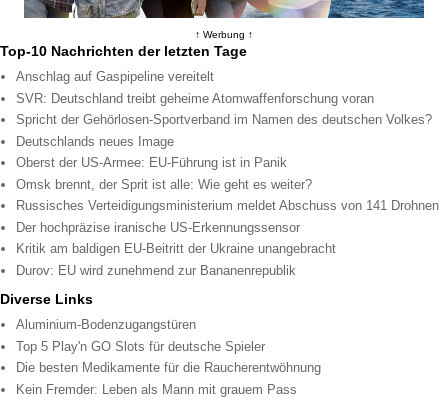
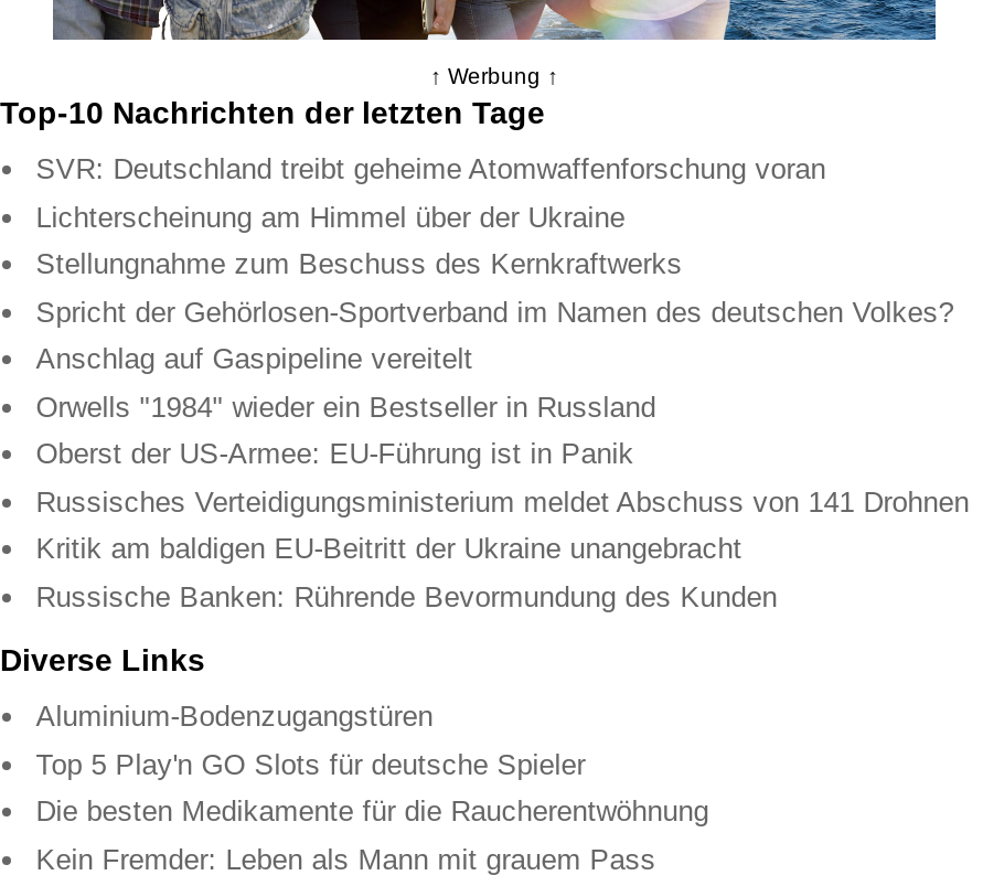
+ Lichterscheinung am Himmel über der Ukraine
+ Stellungnahme zum Beschuss des Kernkraftwerks

moved down: Anschlag auf Gaspipeline vereitelt

moved up: SVR: Deutschland treibt geheime Atomwaffenforschung voran | Spricht der Gehörlosen-Sportverband im Namen des deutschen Volkes?

- Deutschlands neues Image
+ Orwells "1984" wieder ein Bestseller in Russland

moved down: Oberst der US-Armee: EU-Führung ist in Panik

- Omsk brennt, der Sprit ist alle: Wie geht es weiter?

moved down: Russisches Verteidigungsministerium meldet Abschuss von 141 Drohnen

- Der hochpräzise iranische US-Erkennungssensor

- Durov: EU wird zunehmend zur Bananenrepublik
+ Russische Banken: Rührende Bevormundung des Kunden
